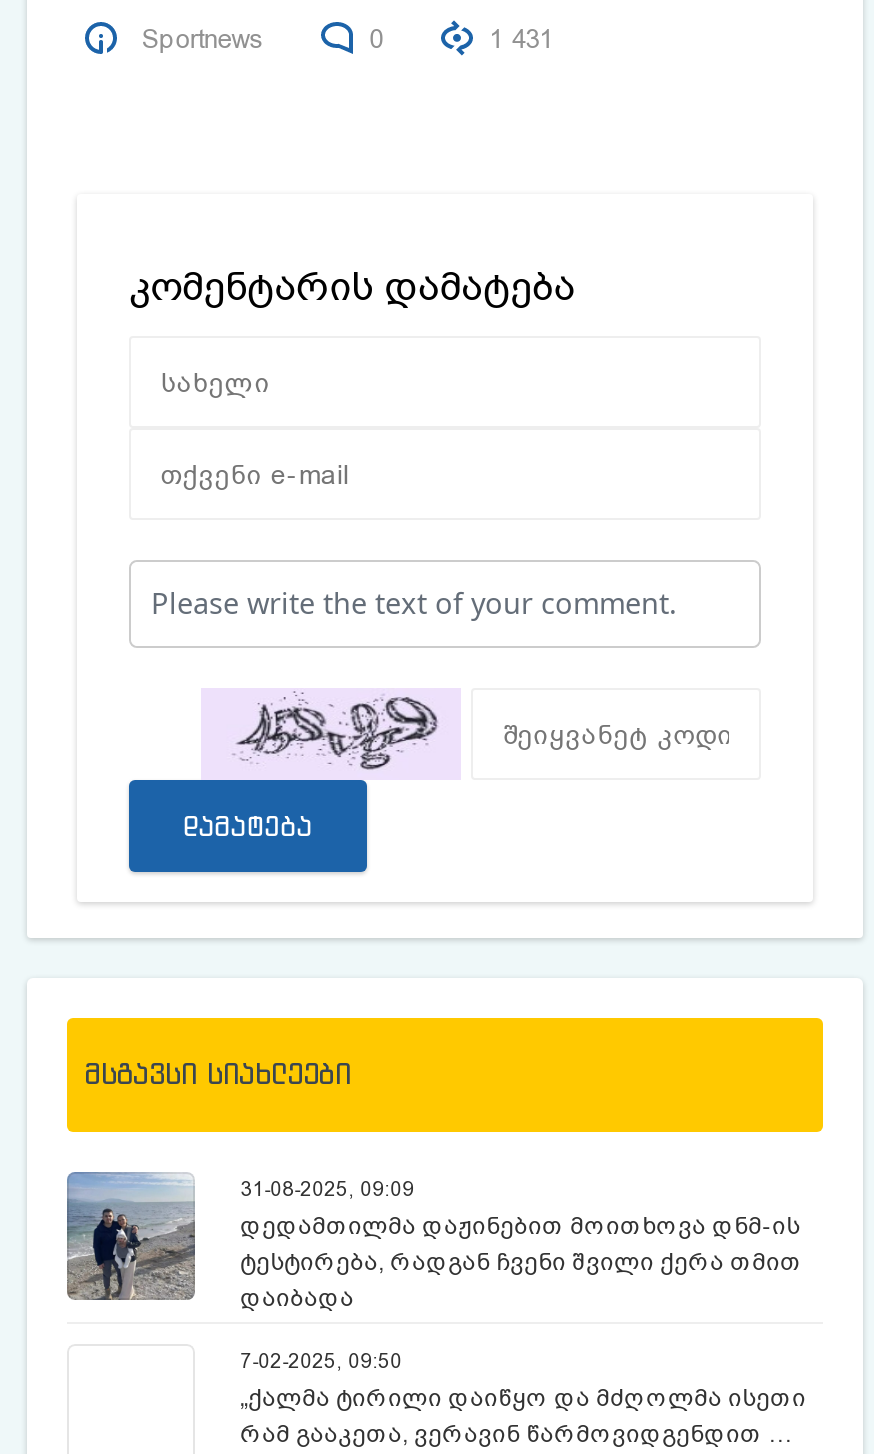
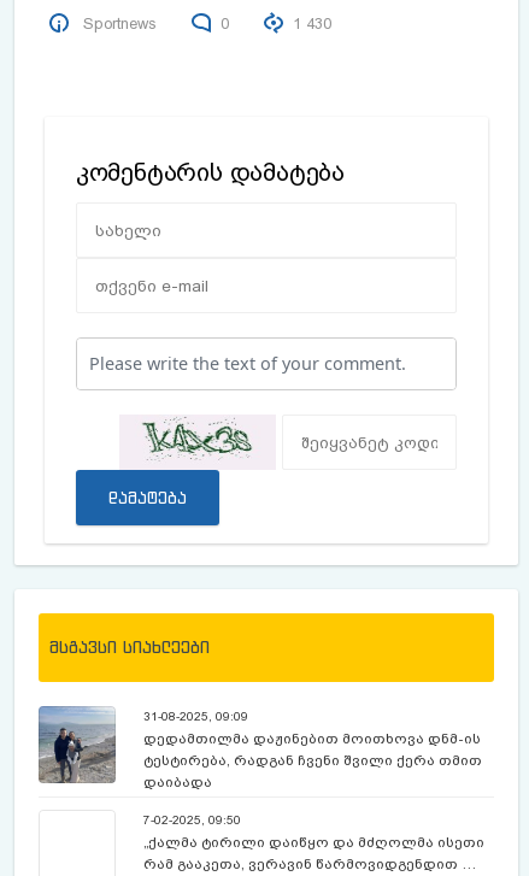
- 1 431
+ 1 430

- [image]
+ [image]
